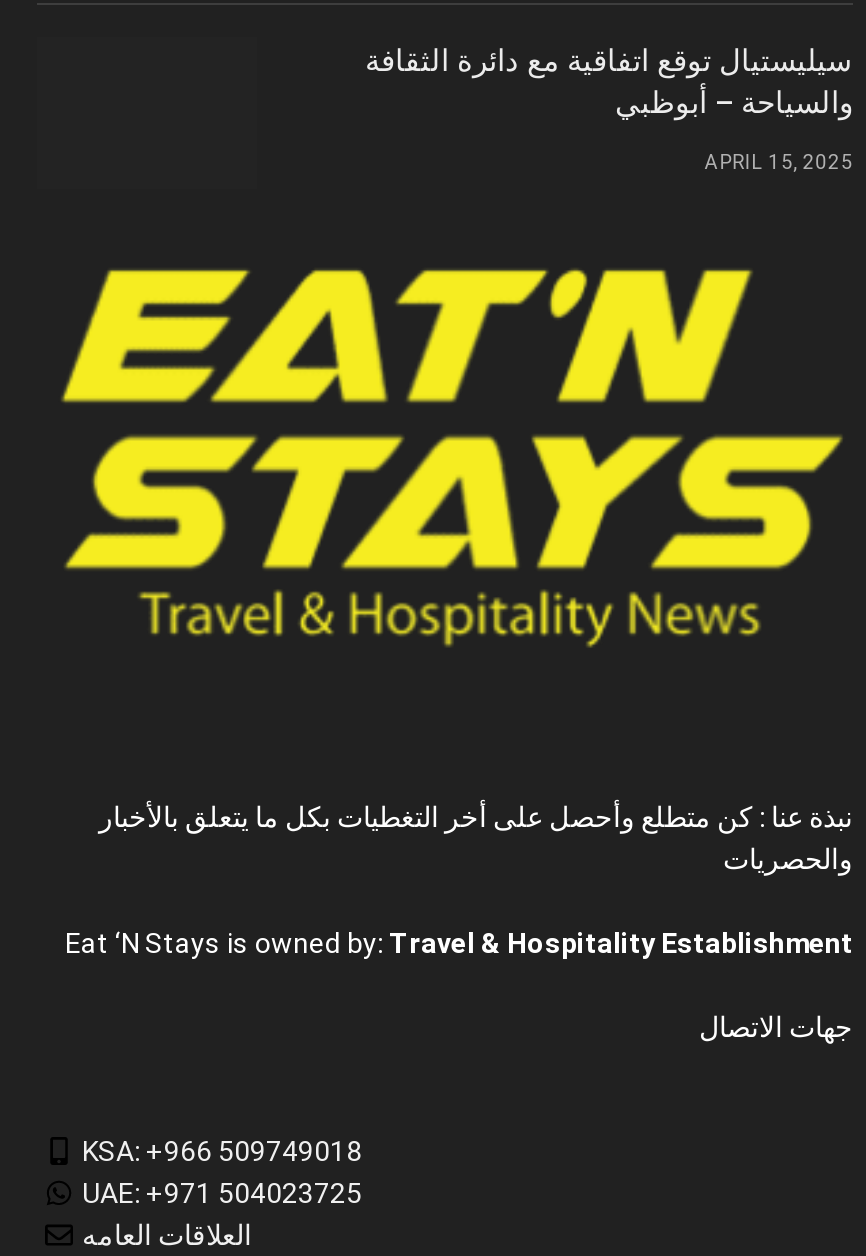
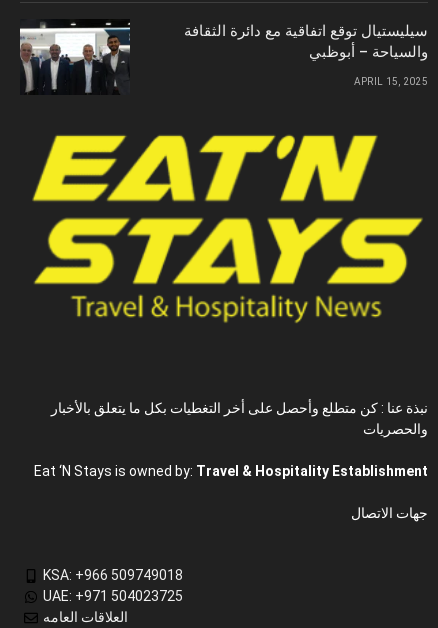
+ [image]
